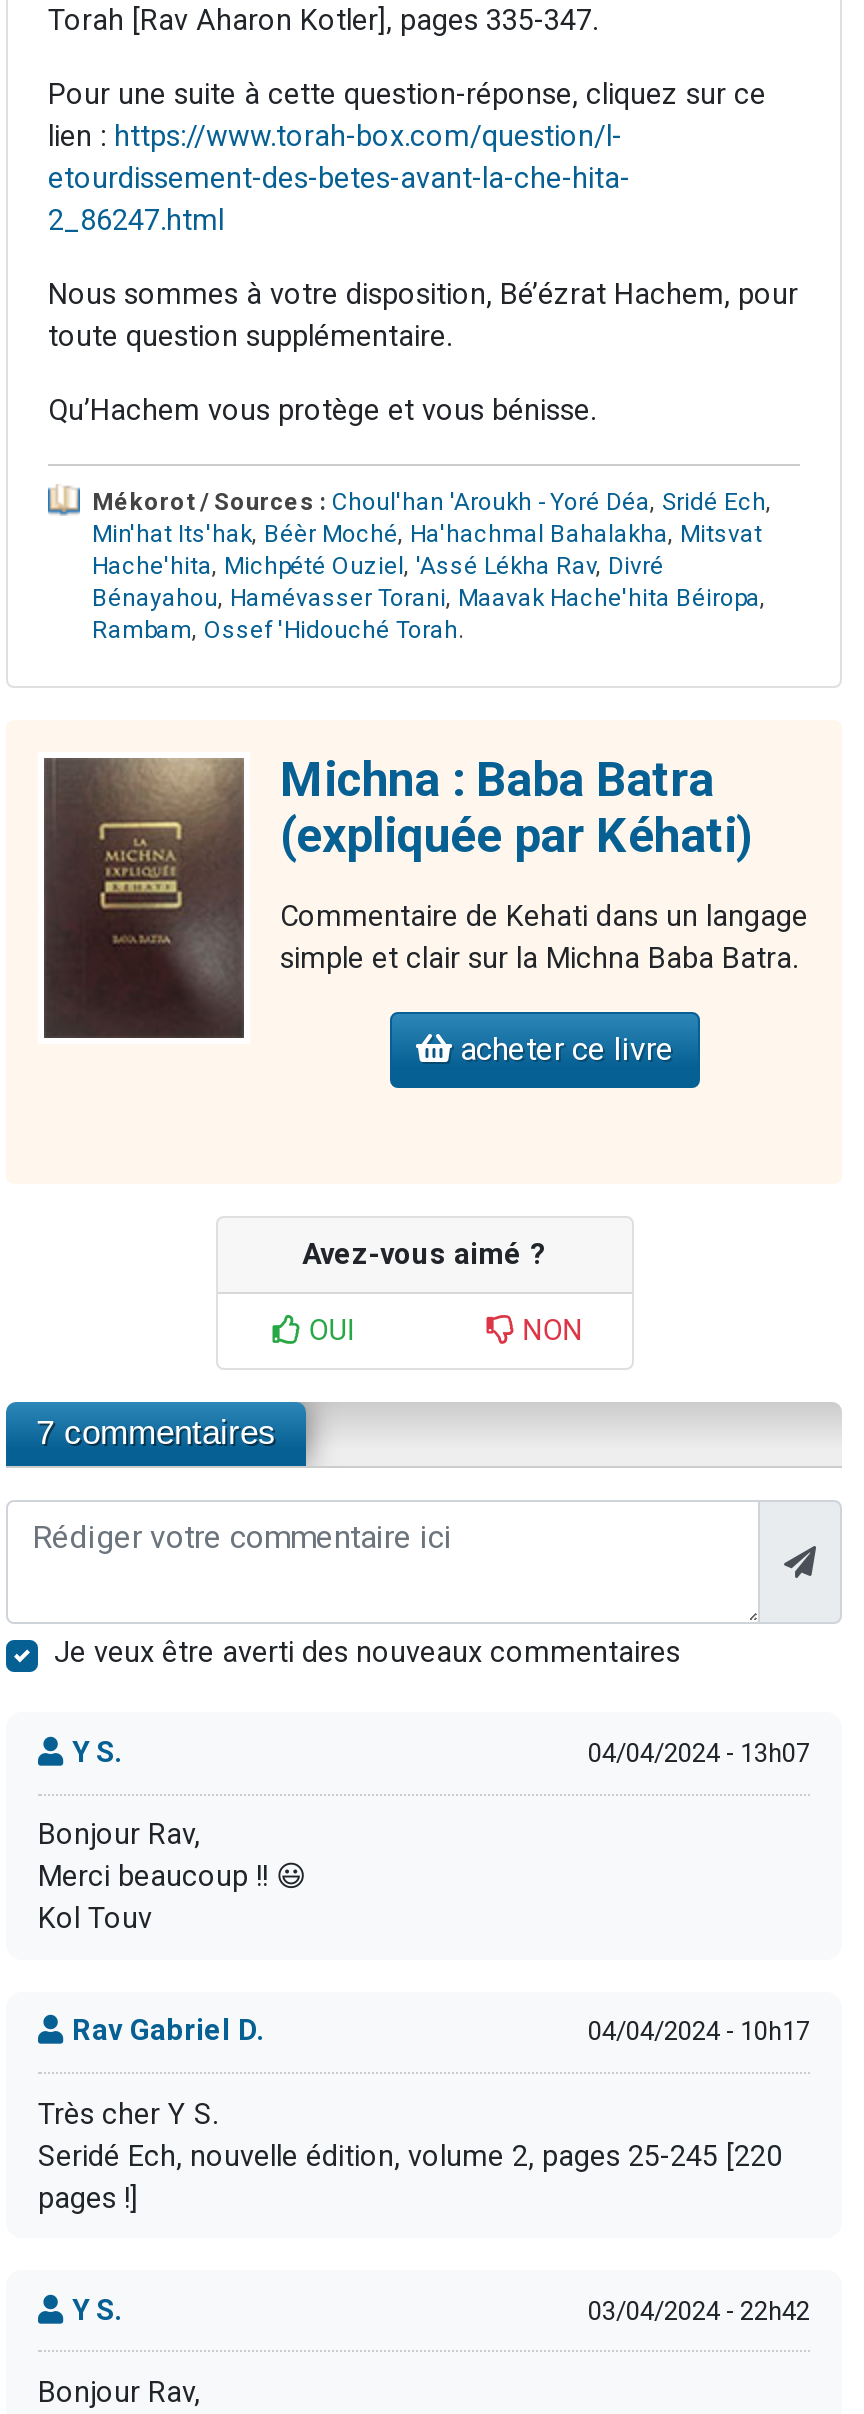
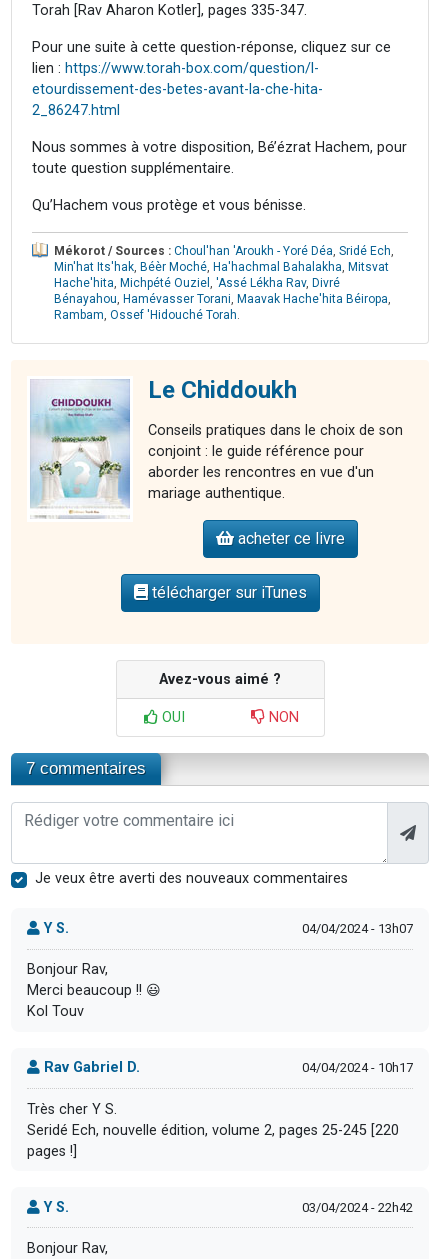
- [image]
- Michna : Baba Batra
- (expliquée par Kéhati)
+ [image]
+ Le Chiddoukh

- Commentaire de Kehati dans un langage
- simple et clair sur la Michna Baba Batra.
+ Conseils pratiques dans le choix de son
+ conjoint : le guide référence pour
+ aborder les rencontres en vue d'un
+ mariage authentique.

+ télécharger sur iTunes
